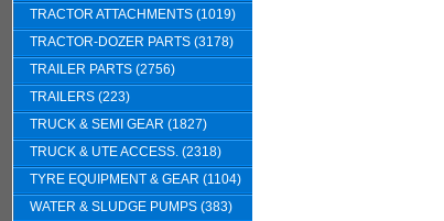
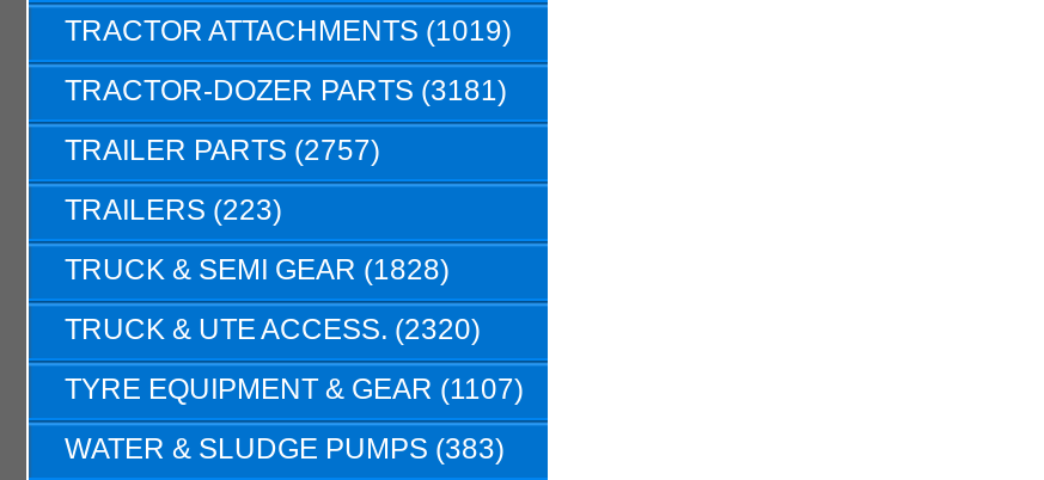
- TRACTOR-DOZER PARTS (3178)
+ TRACTOR-DOZER PARTS (3181)

- TRAILER PARTS (2756)
+ TRAILER PARTS (2757)

- TRUCK & SEMI GEAR (1827)
+ TRUCK & SEMI GEAR (1828)

- TRUCK & UTE ACCESS. (2318)
+ TRUCK & UTE ACCESS. (2320)

- TYRE EQUIPMENT & GEAR (1104)
+ TYRE EQUIPMENT & GEAR (1107)
